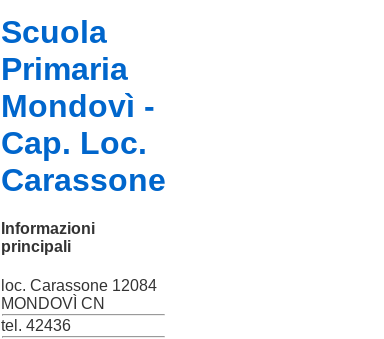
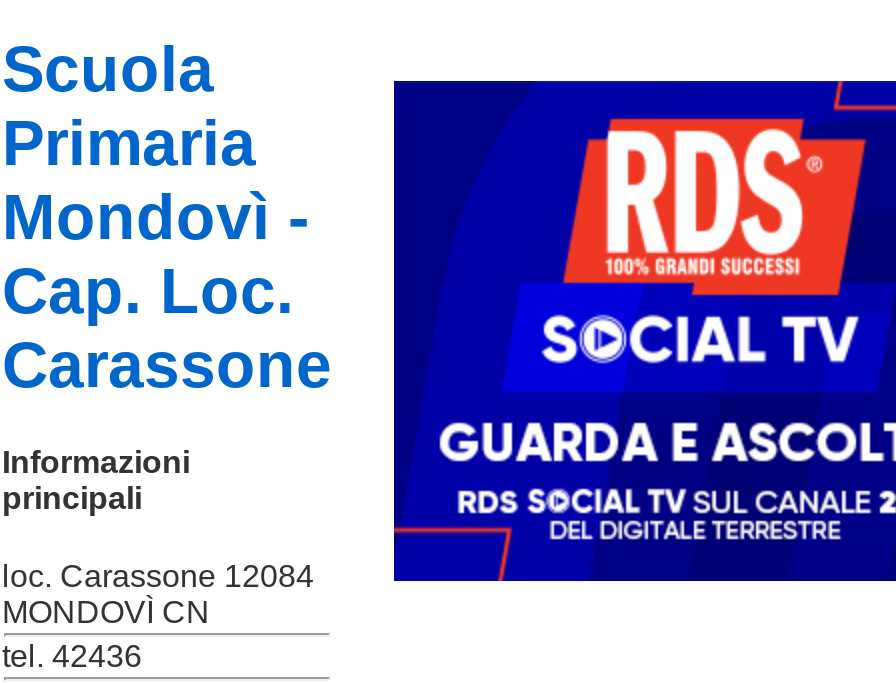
+ [image]
